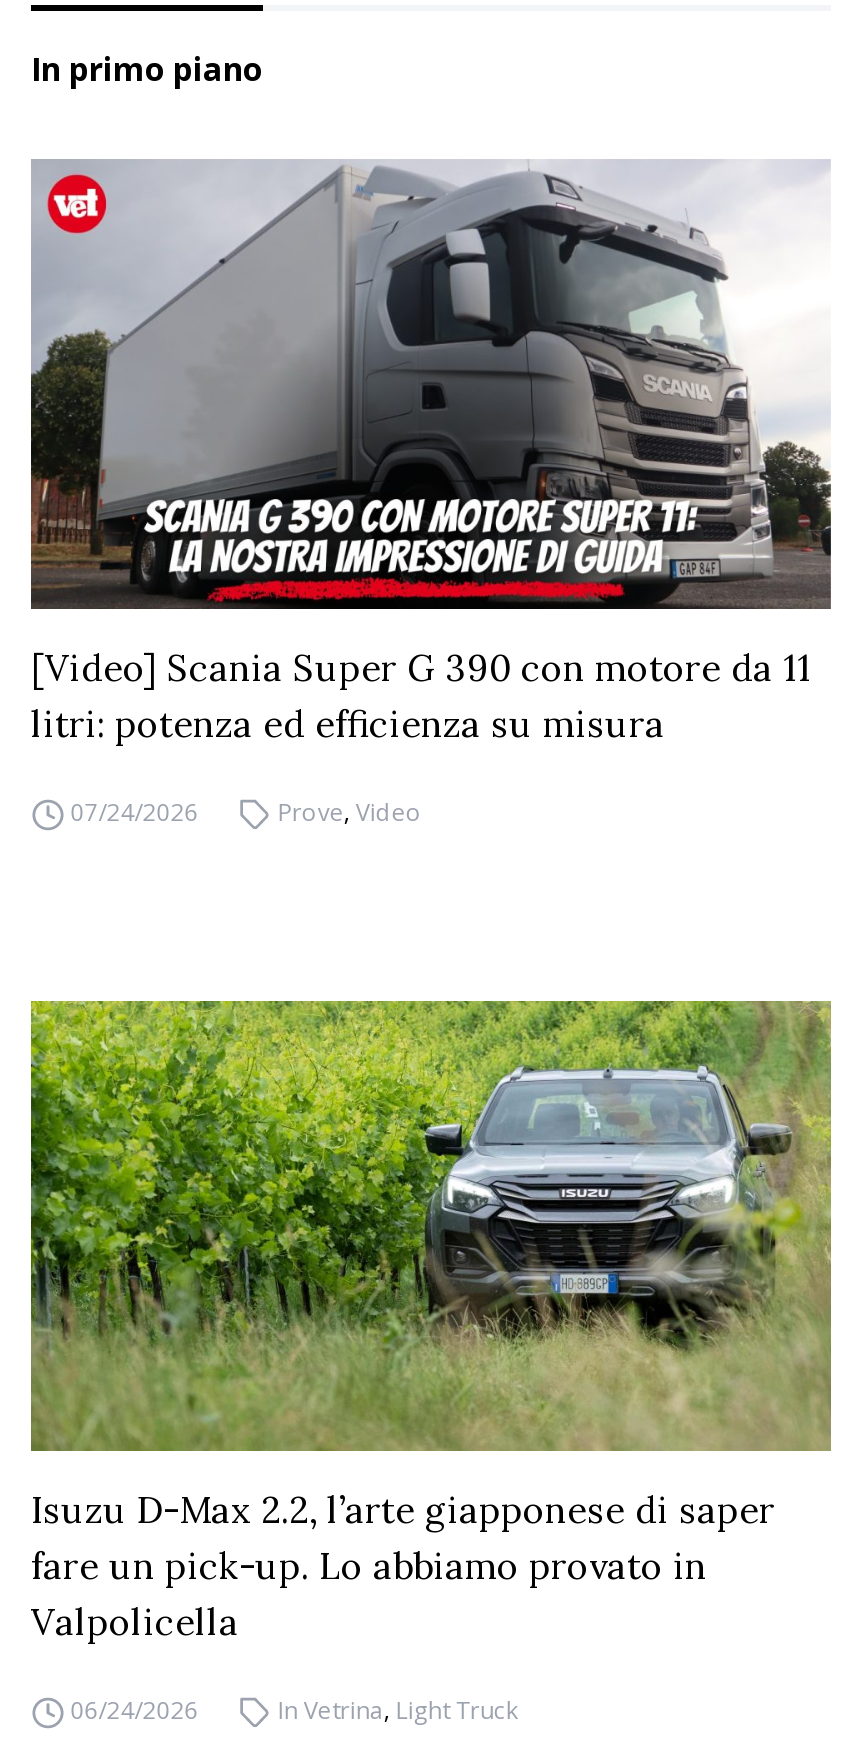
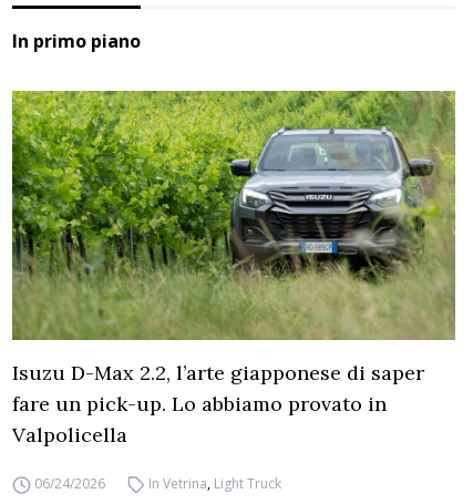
- [image]
- [Video] Scania Super G 390 con motore da 11
- litri: potenza ed efficienza su misura
- 07/24/2026
- Prove, Video
